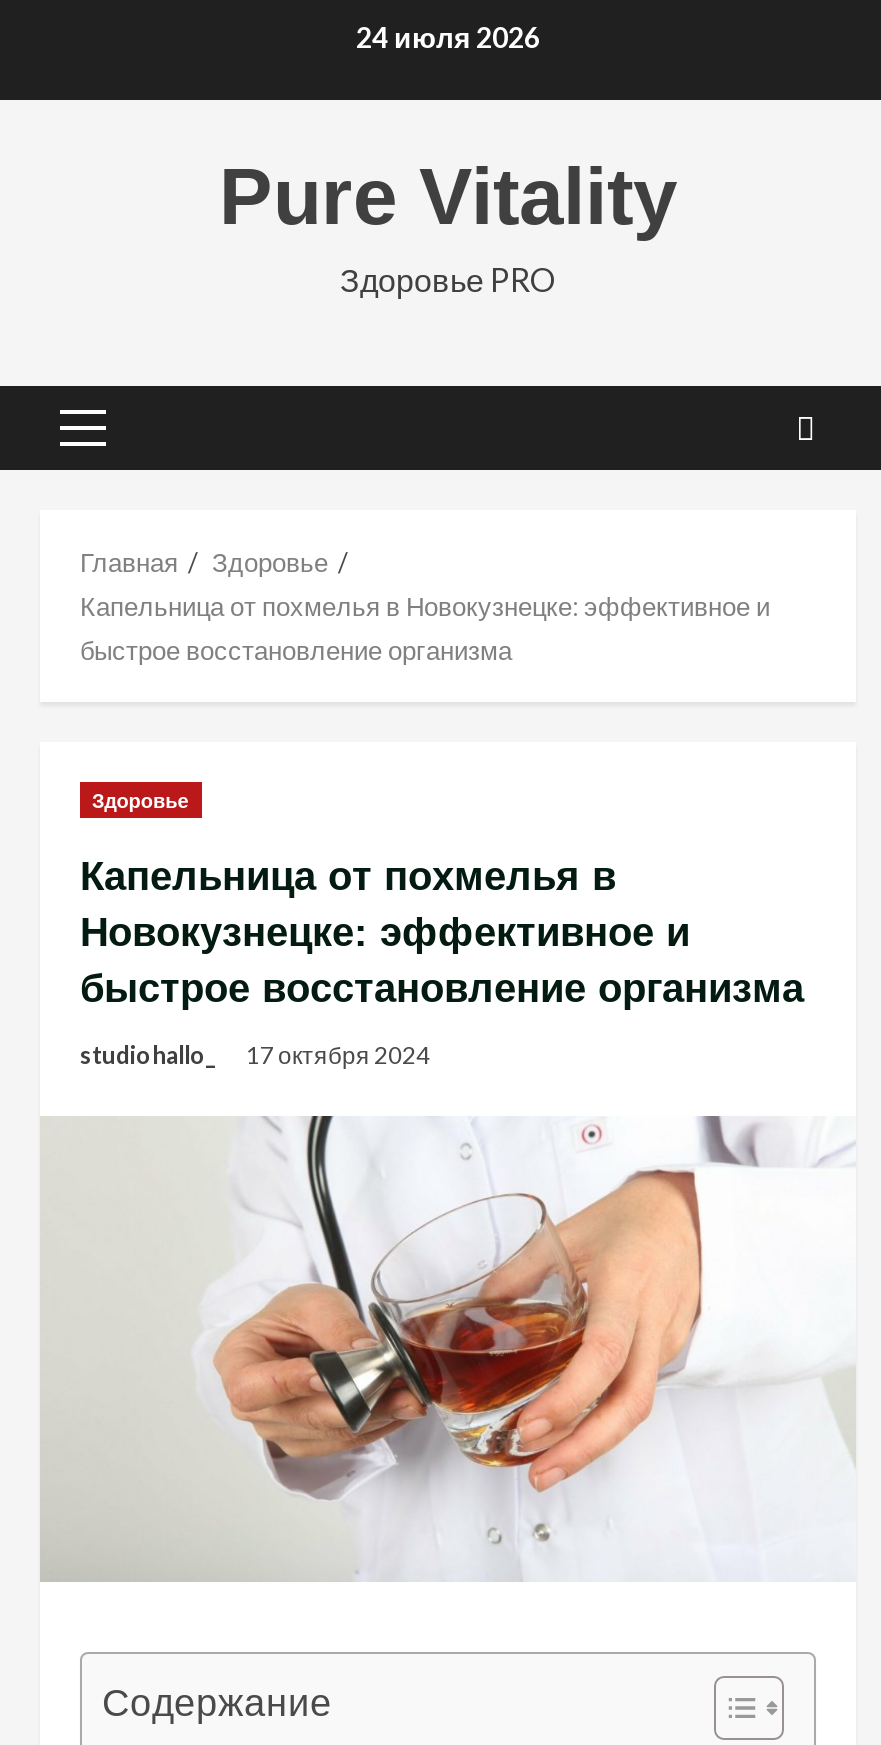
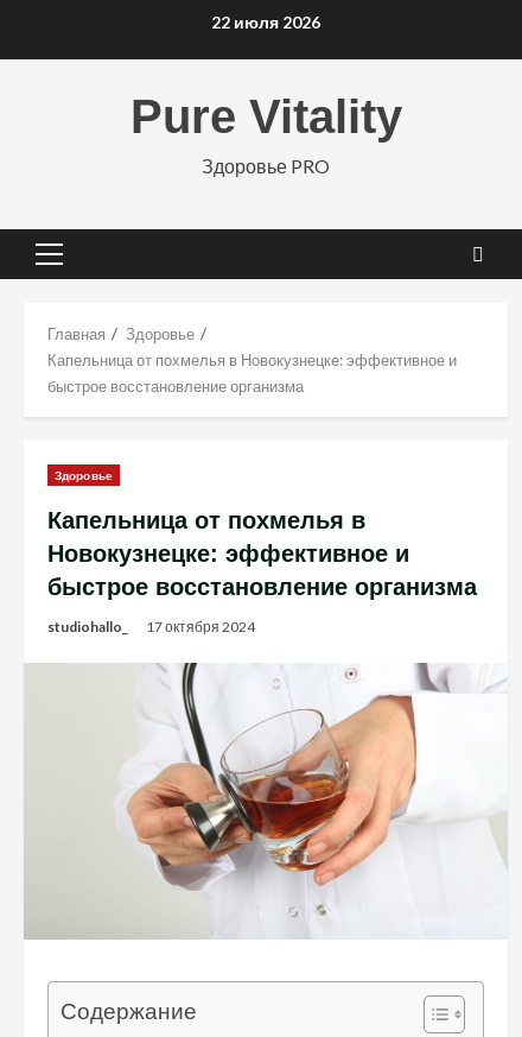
- 24 июля 2026
+ 22 июля 2026
